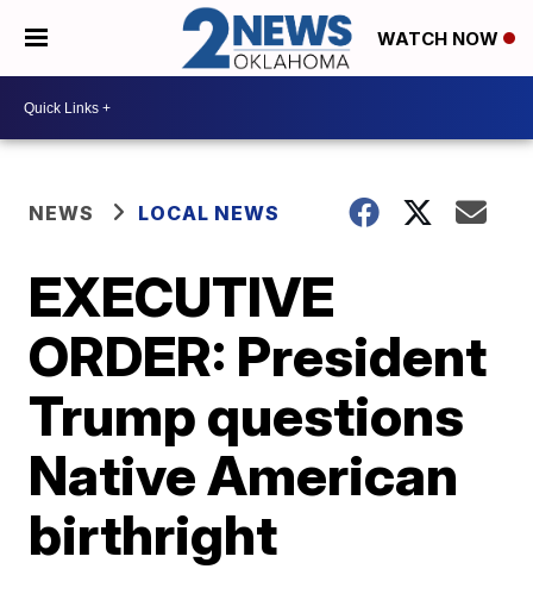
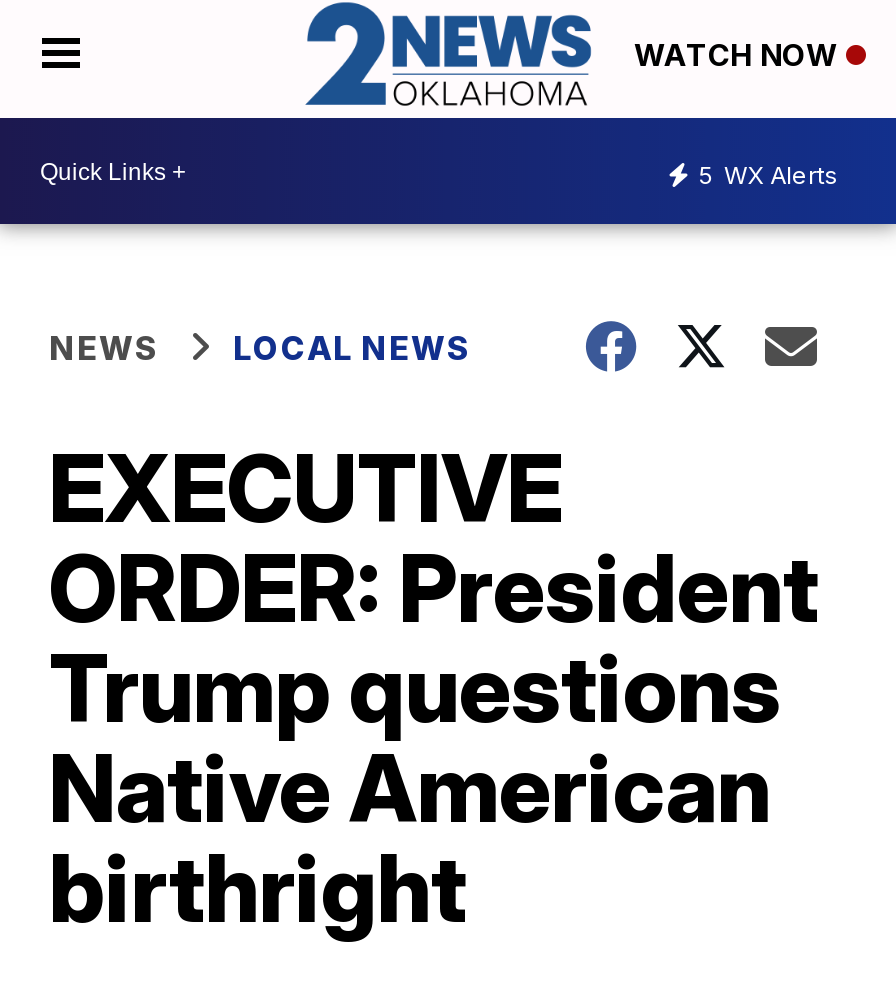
+ 5 WX Alerts
